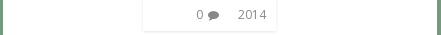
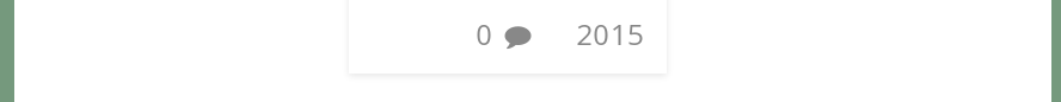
- 2014
+ 2015
